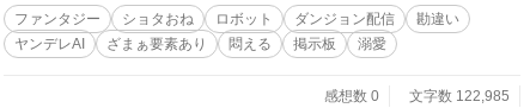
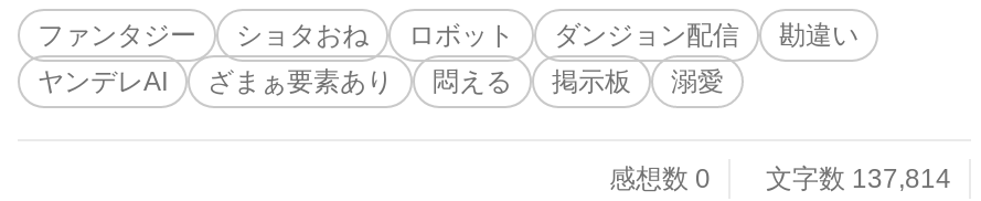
- 感想数 0 文字数 122,985
+ 感想数 0 文字数 137,814
